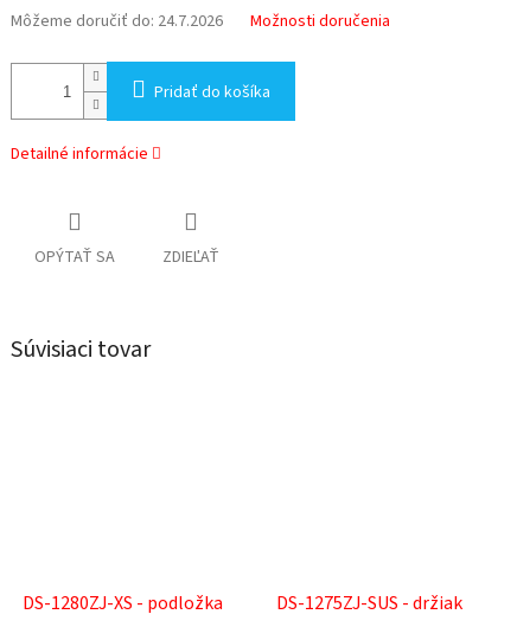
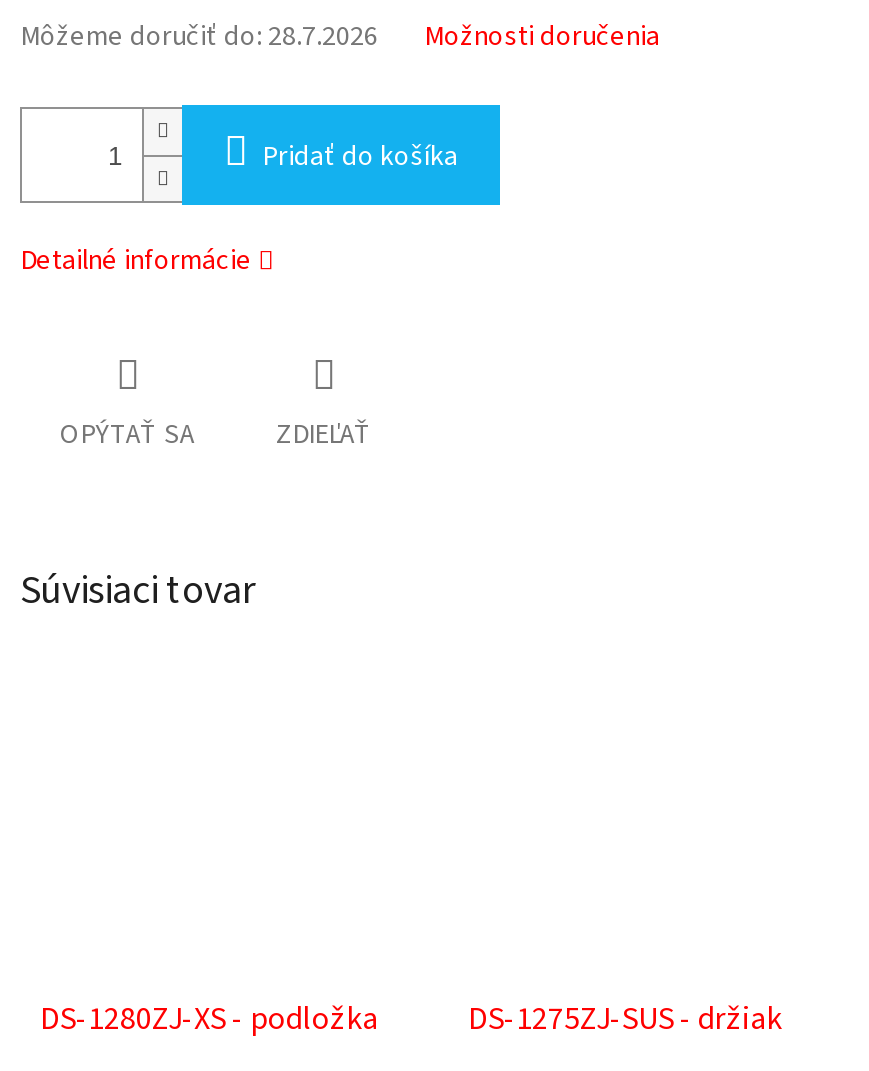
- Môžeme doručiť do: 24.7.2026
+ Môžeme doručiť do: 28.7.2026
